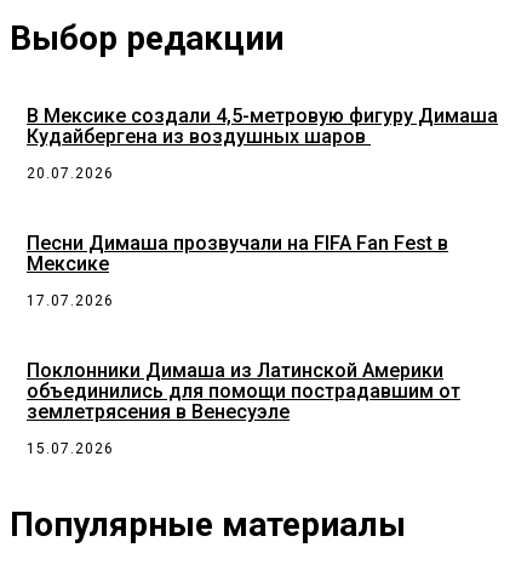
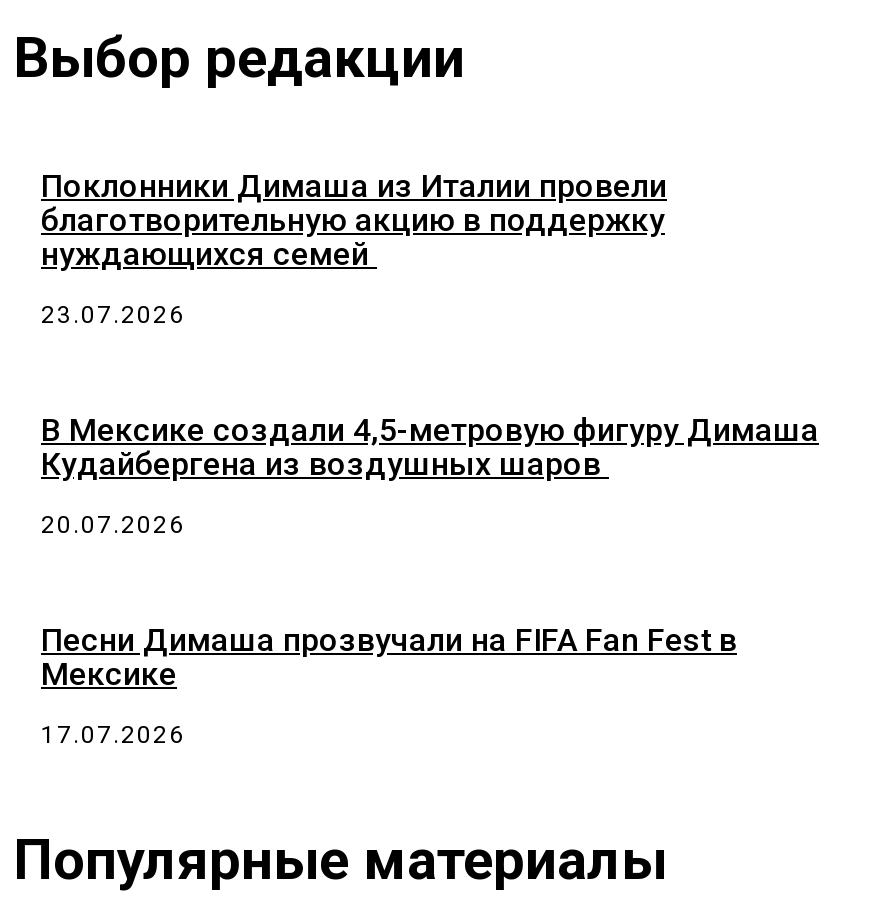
+ Поклонники Димаша из Италии провели
+ благотворительную акцию в поддержку
+ нуждающихся семей
+ 23.07.2026

moved down: В Мексике создали 4,5-метровую фигуру Димаша | Кудайбергена из воздушных шаров | 20.07.2026 | Песни Димаша прозвучали на FIFA Fan Fest в | Мексике | 17.07.2026

- Поклонники Димаша из Латинской Америки
- объединились для помощи пострадавшим от
- землетрясения в Венесуэле
- 15.07.2026
